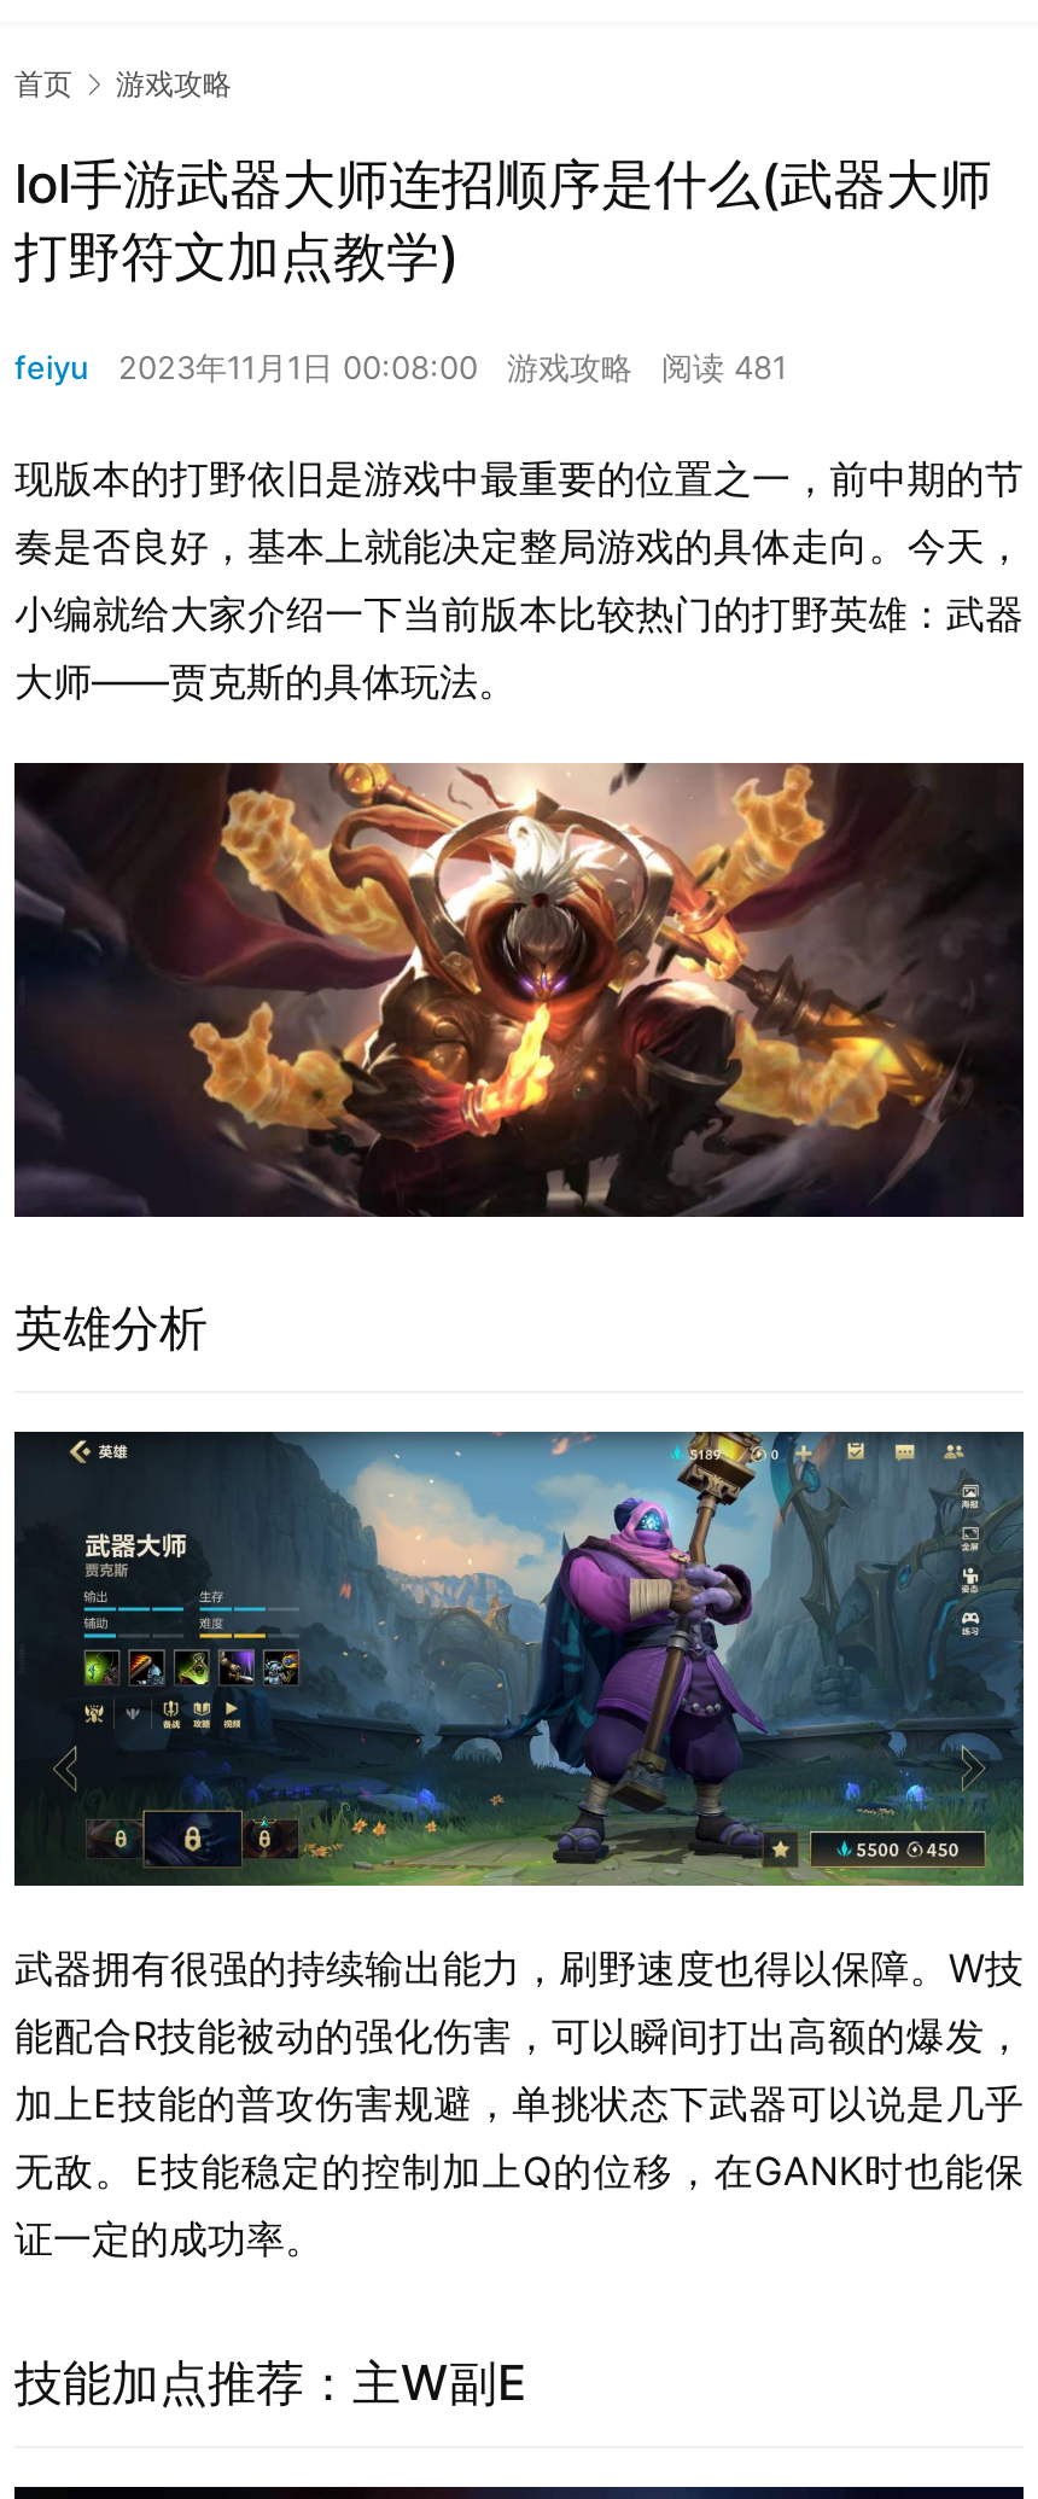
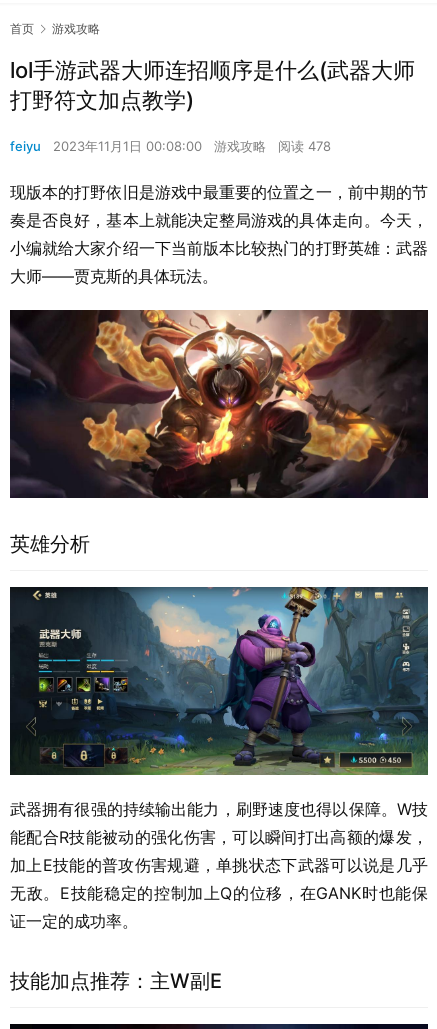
- feiyu 2023年11月1日 00:08:00 游戏攻略 阅读 481
+ feiyu 2023年11月1日 00:08:00 游戏攻略 阅读 478
